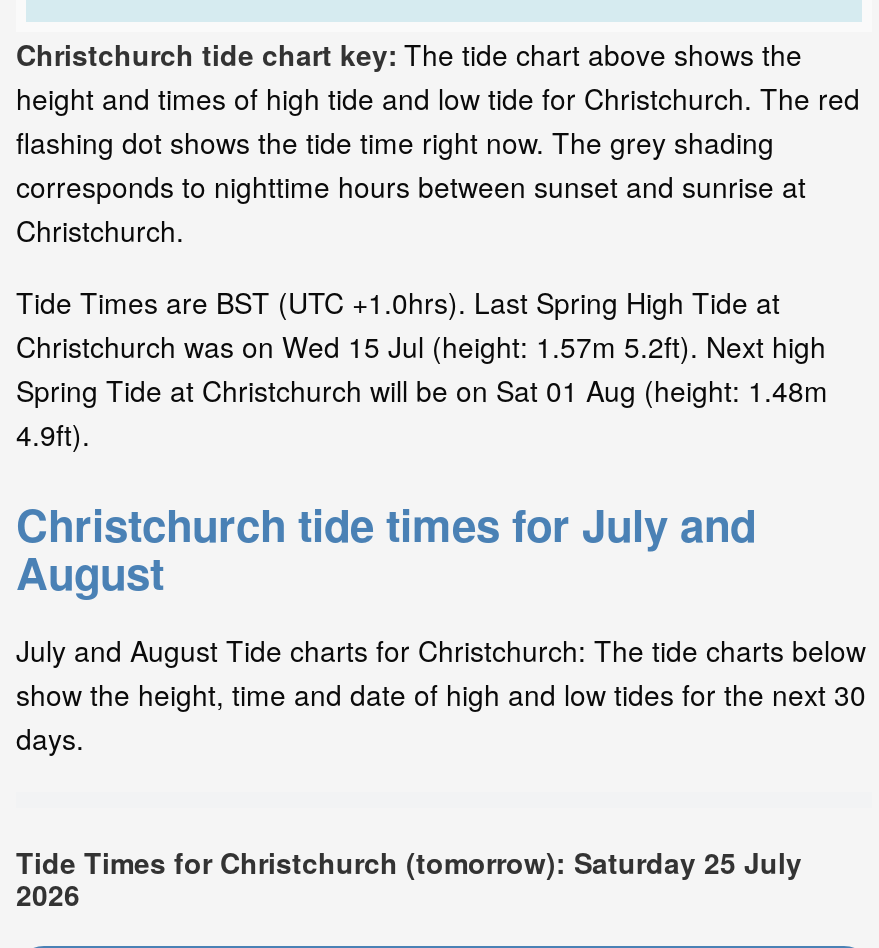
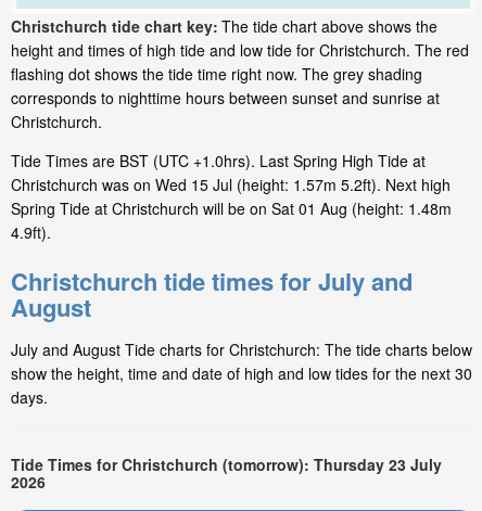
- Tide Times for Christchurch (tomorrow): Saturday 25 July
+ Tide Times for Christchurch (tomorrow): Thursday 23 July
